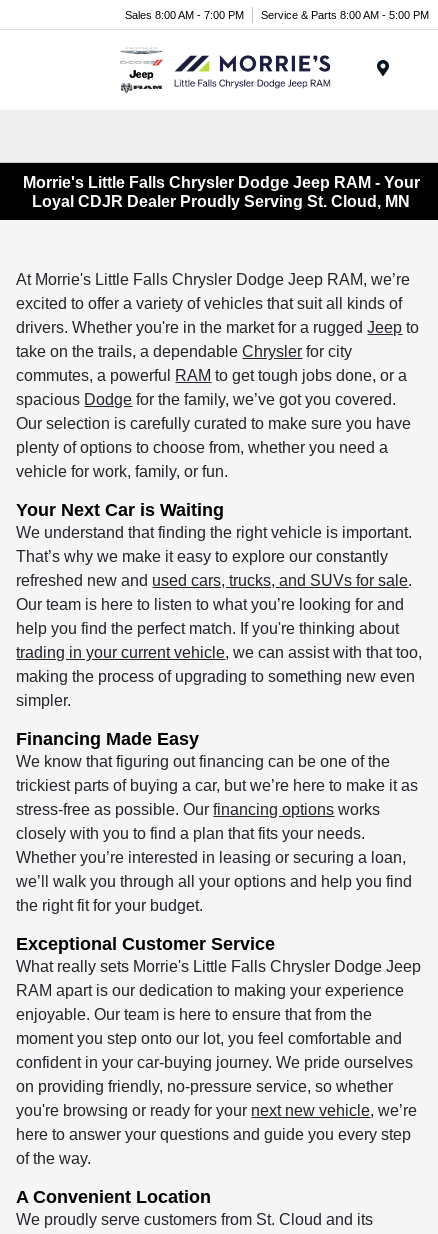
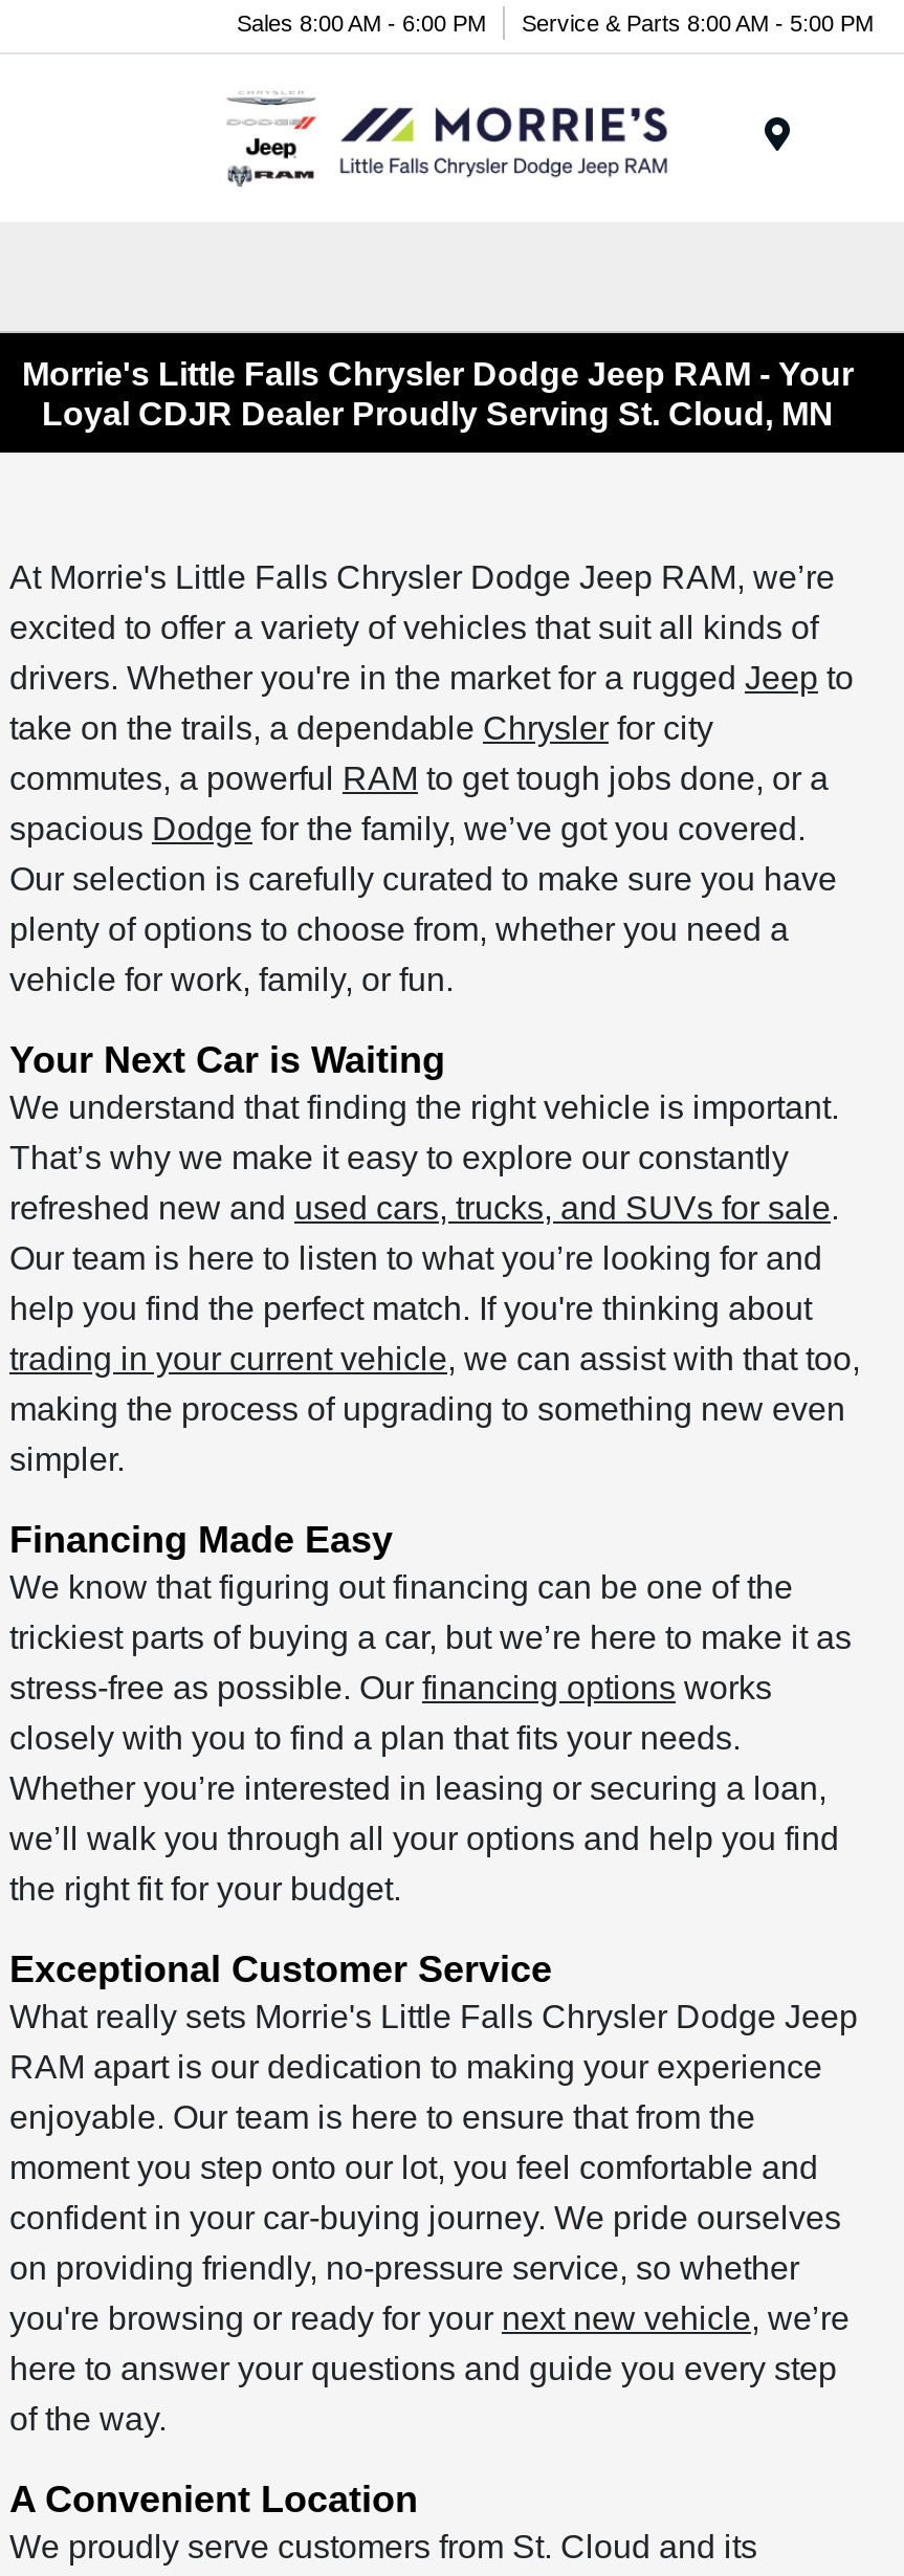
- Sales 8:00 AM - 7:00 PM Service & Parts 8:00 AM - 5:00 PM
+ Sales 8:00 AM - 6:00 PM Service & Parts 8:00 AM - 5:00 PM
